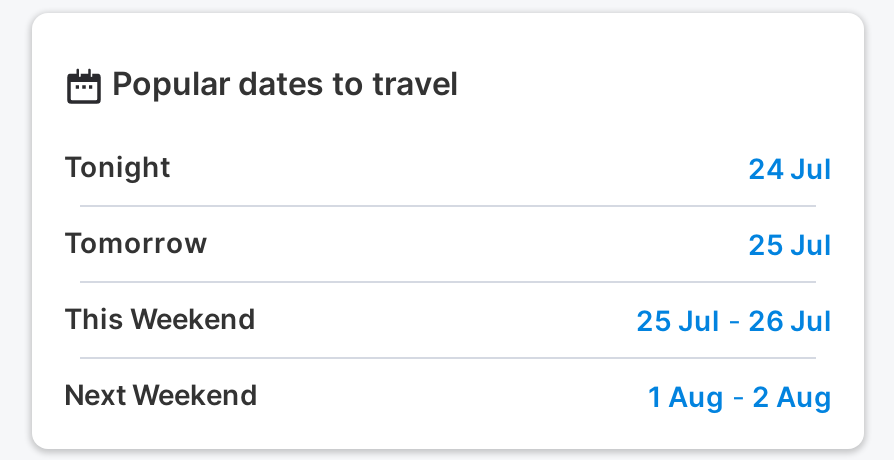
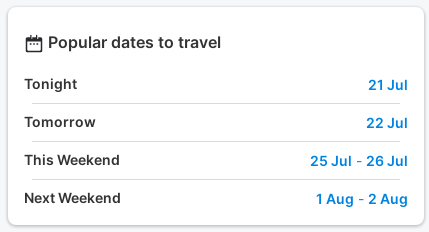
- 24 Jul
+ 21 Jul

- 25 Jul
+ 22 Jul
